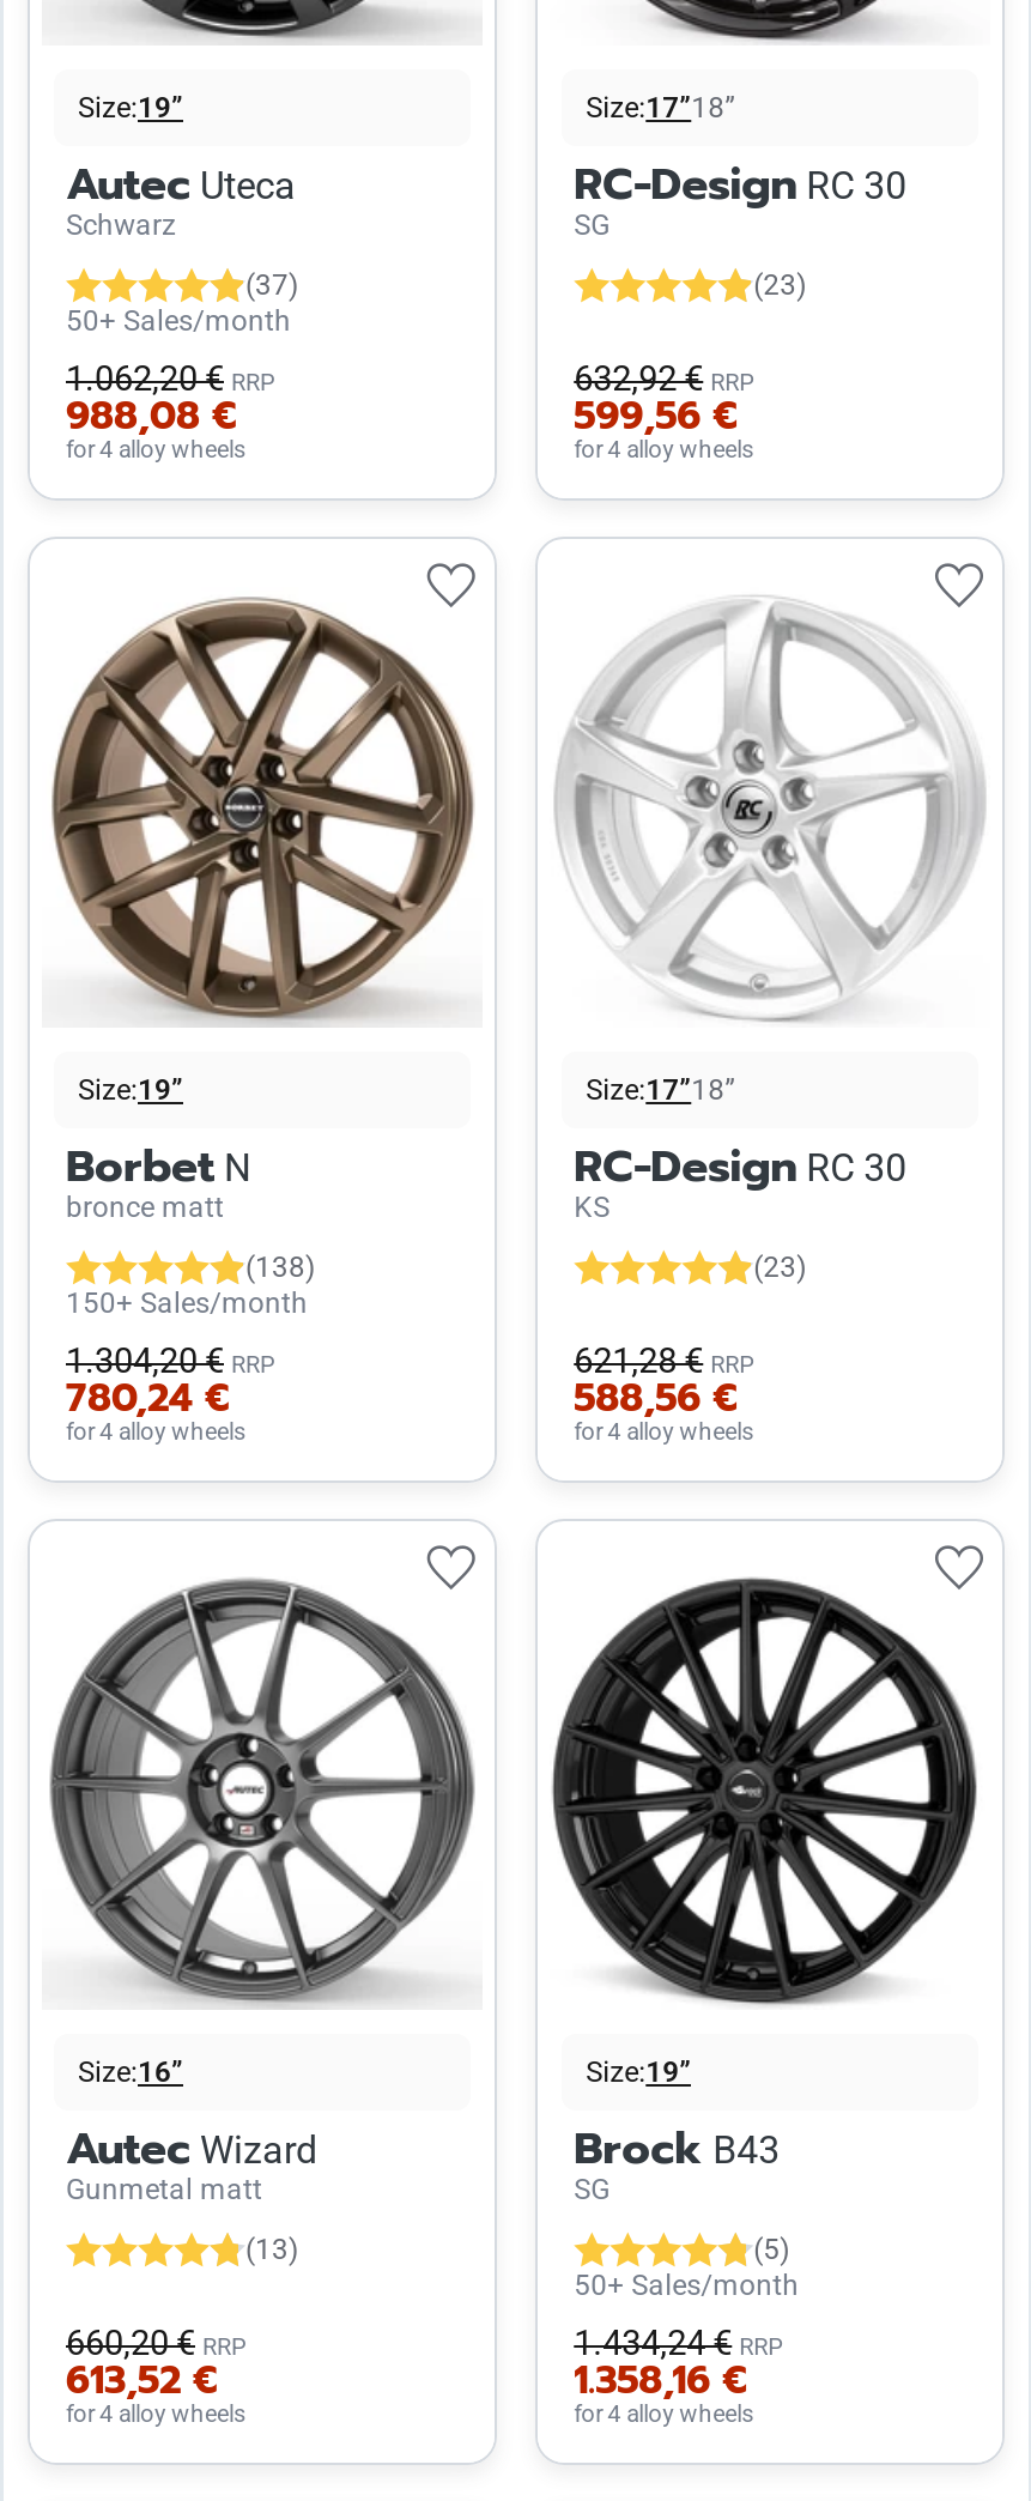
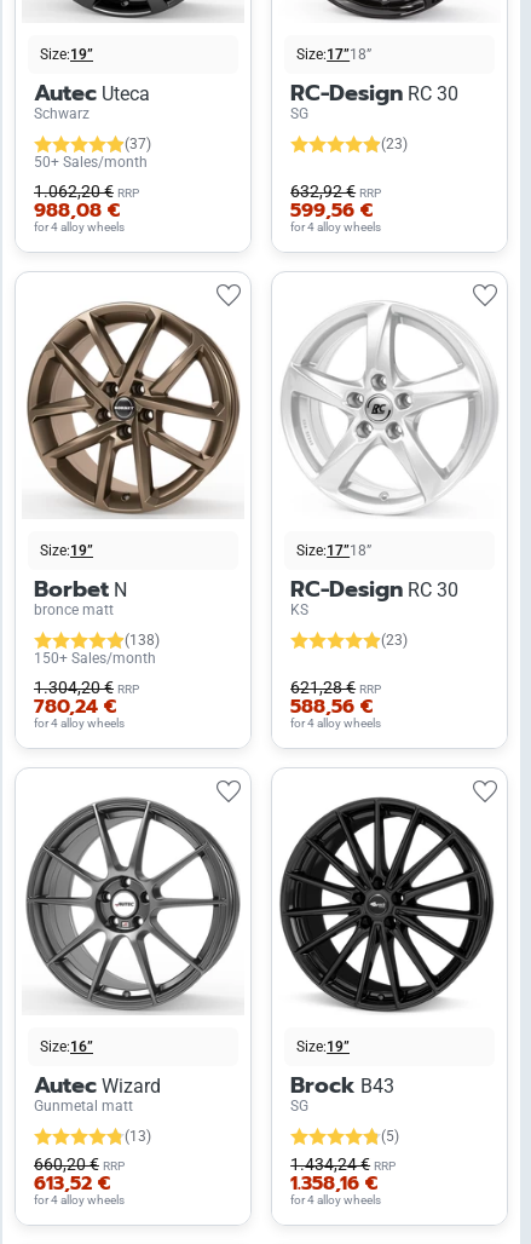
- 50+ Sales/month
